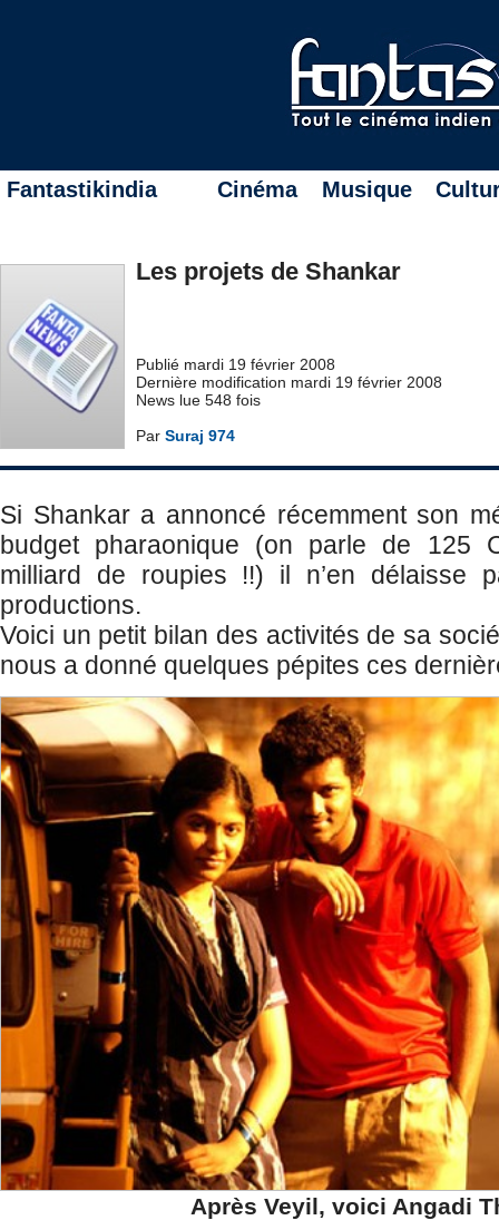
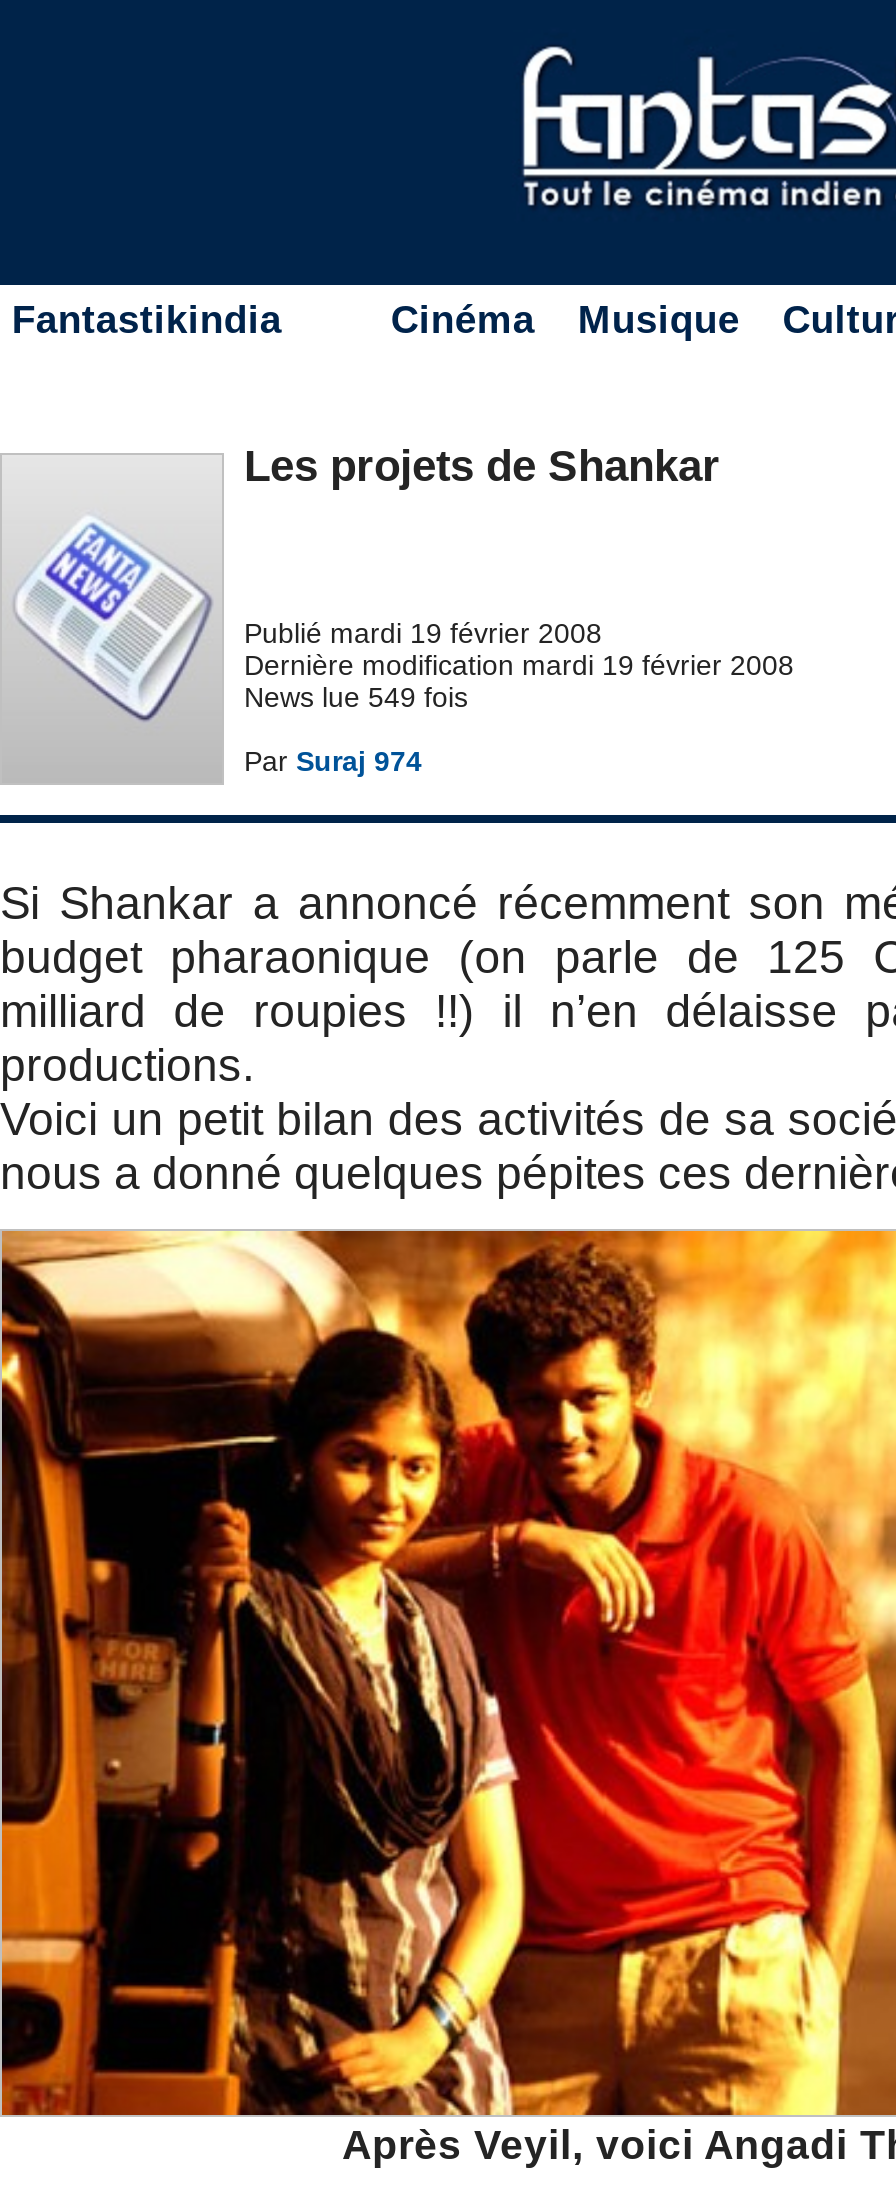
- News lue 548 fois
+ News lue 549 fois
